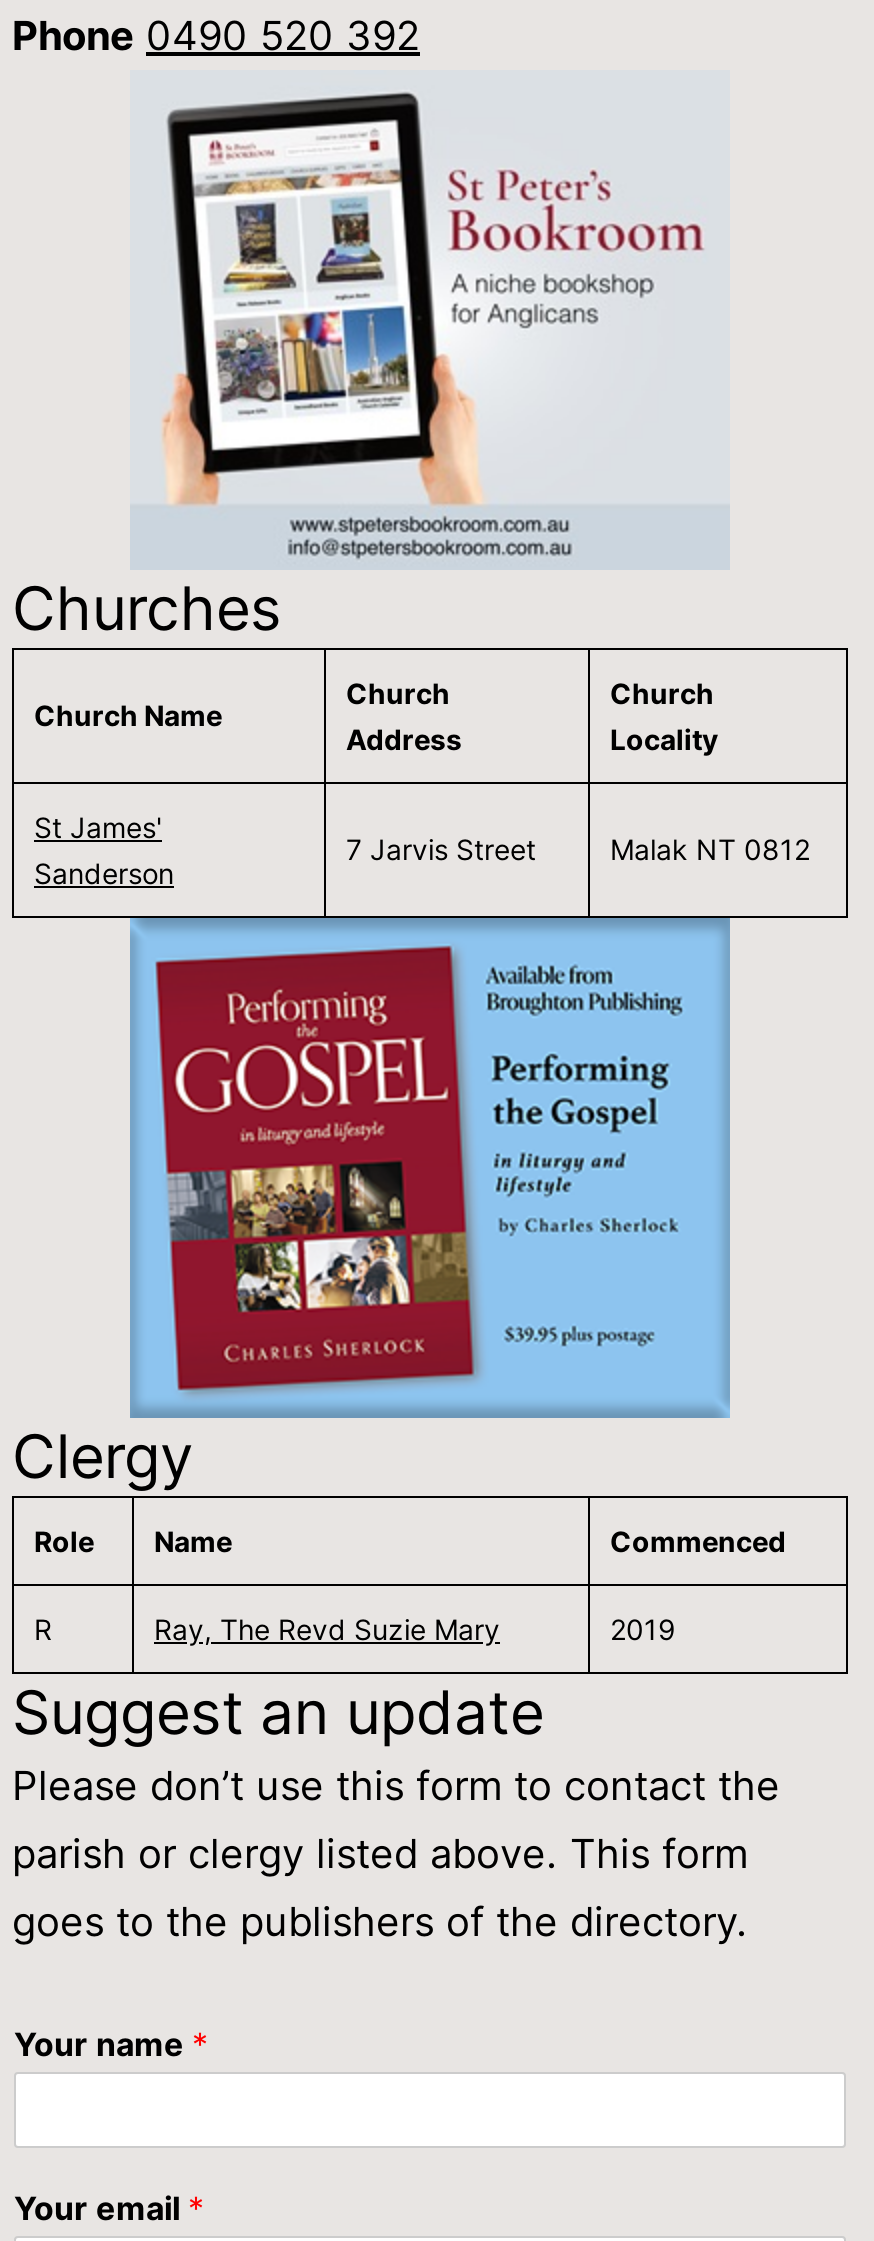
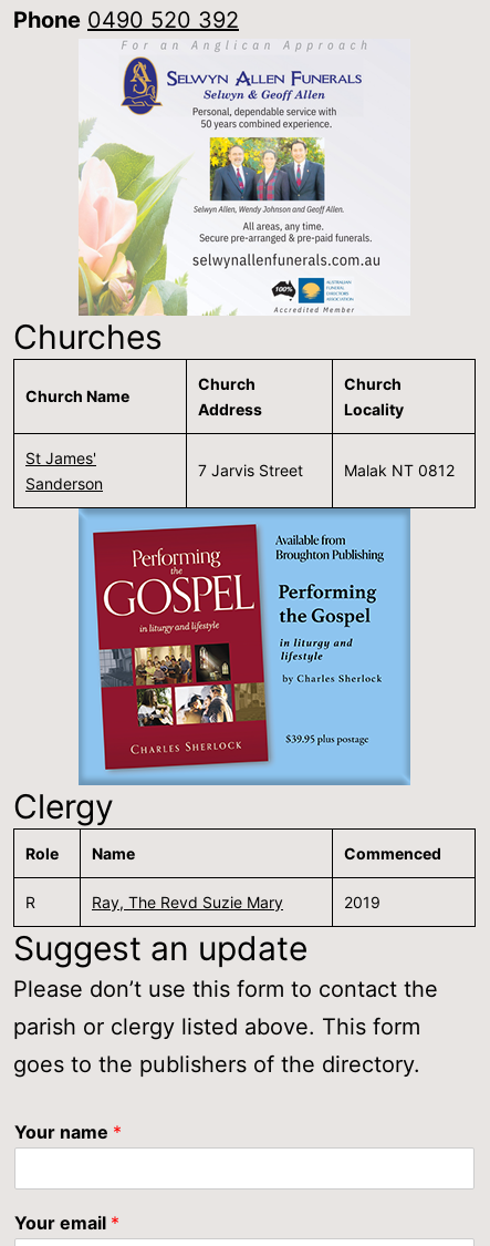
- [image]
+ [image]
